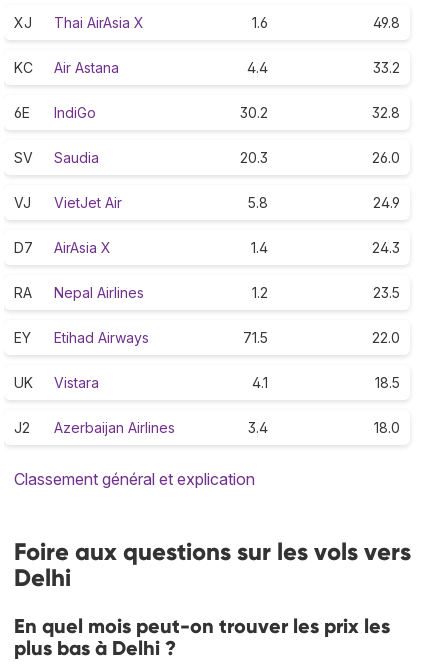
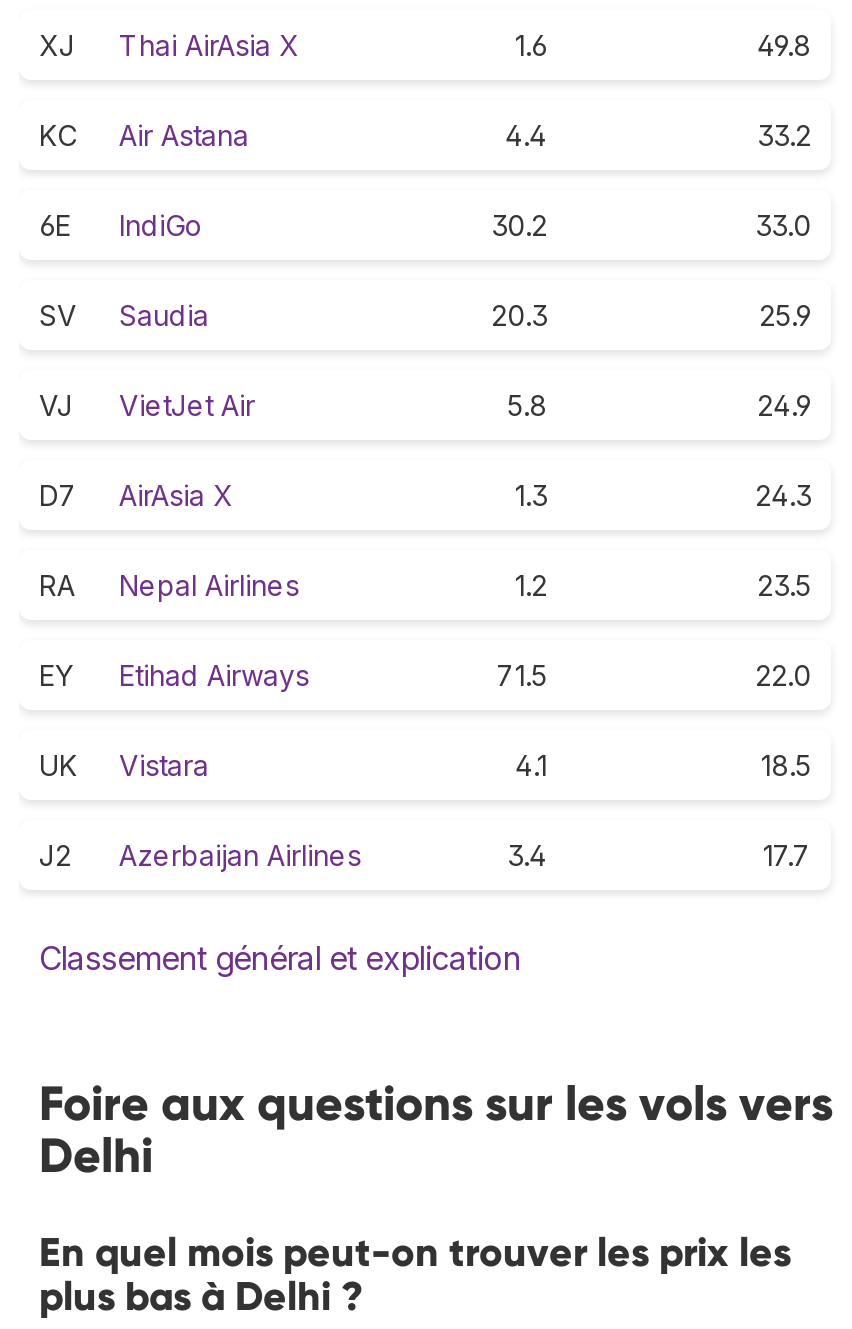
- 32.8
+ 33.0

- 26.0
+ 25.9

- 1.4
+ 1.3

- 18.0
+ 17.7
